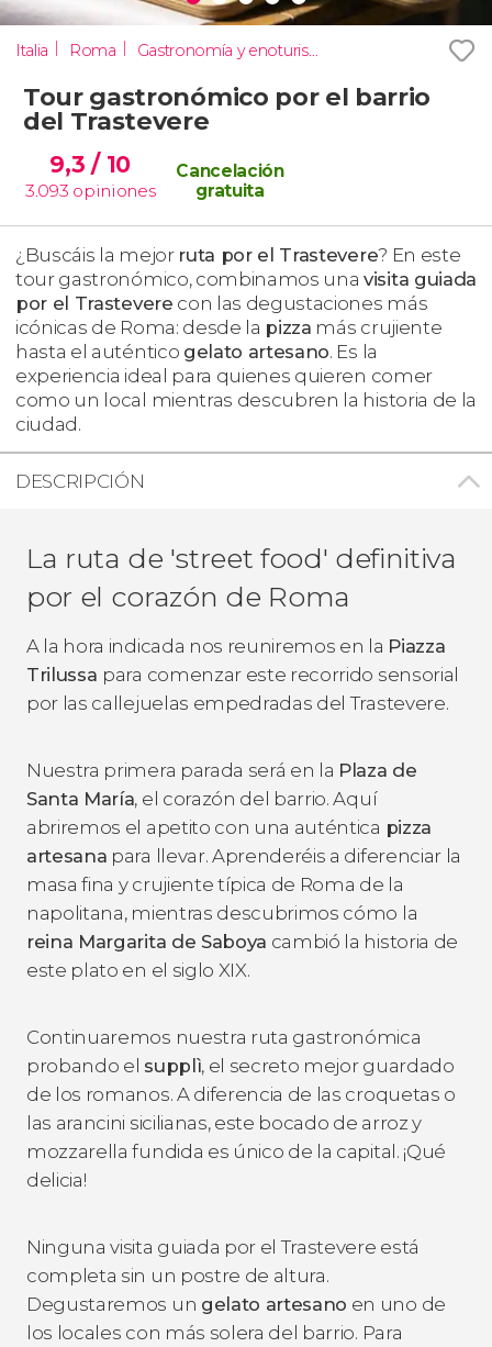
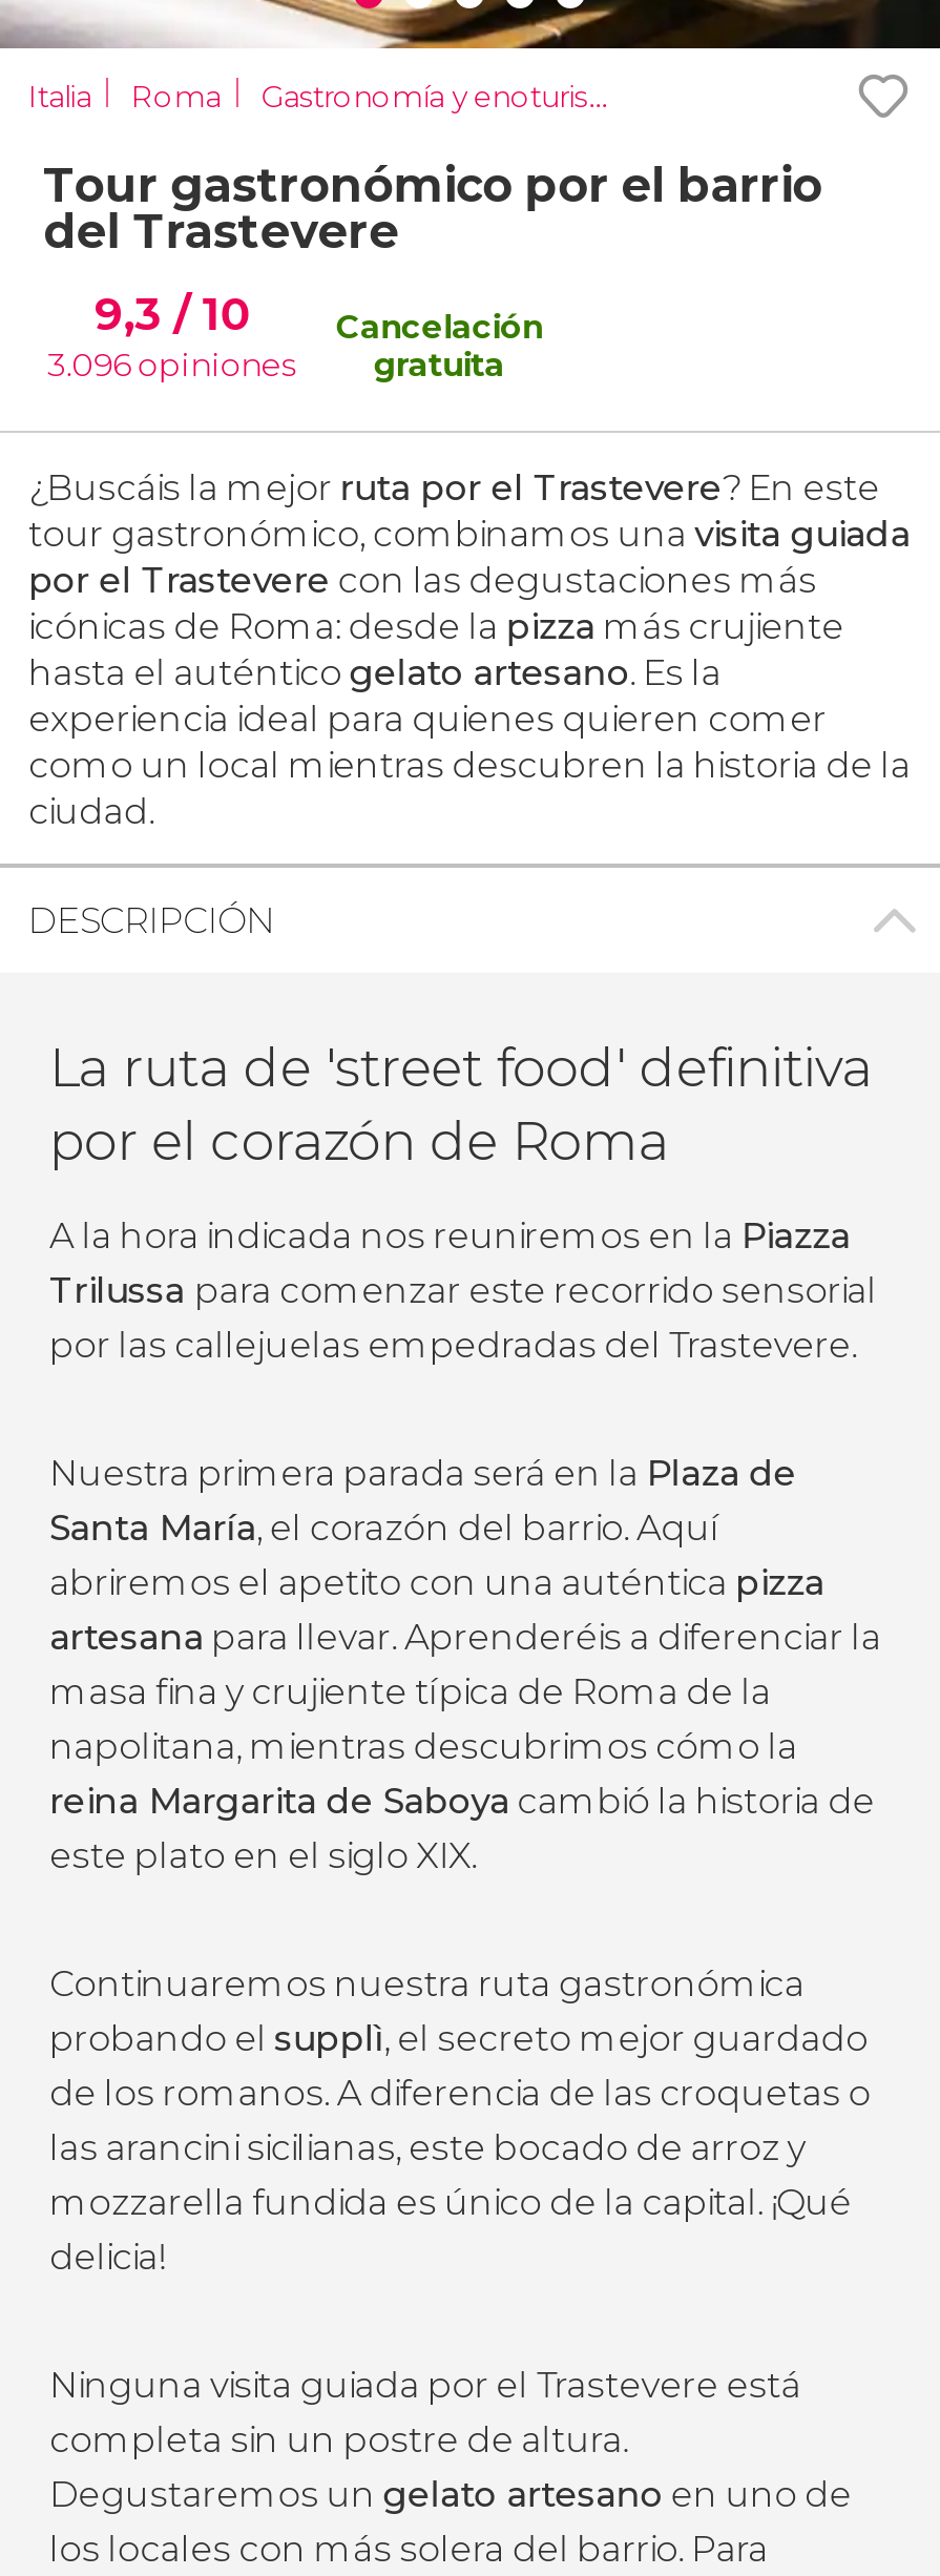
- 3.093 opiniones gratuita
+ 3.096 opiniones gratuita
